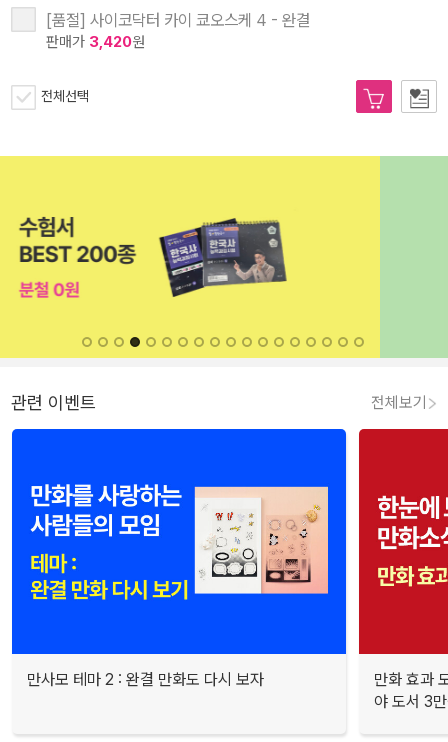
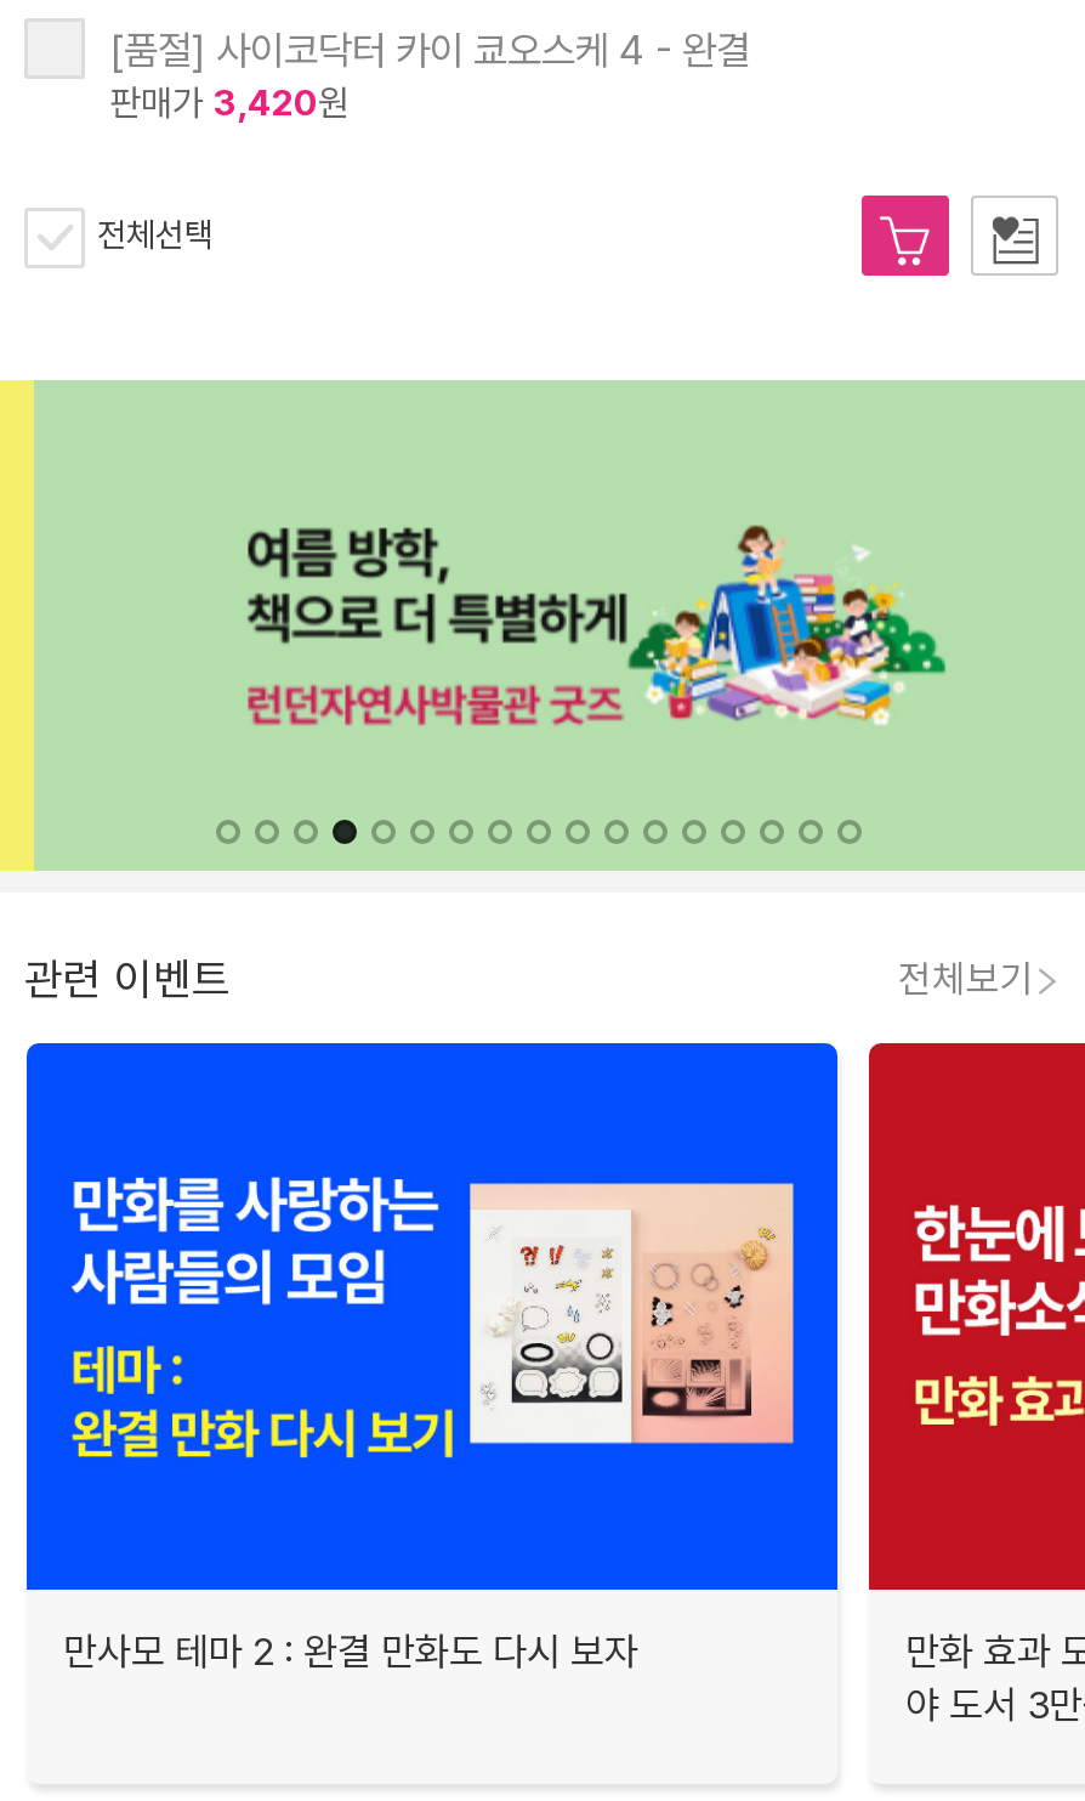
- [image]
+ [image]
